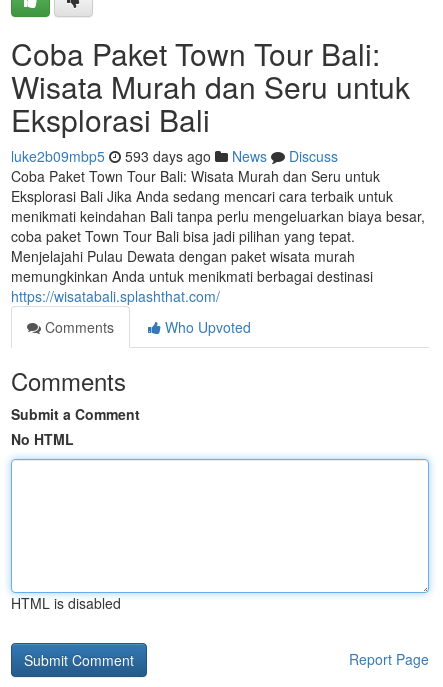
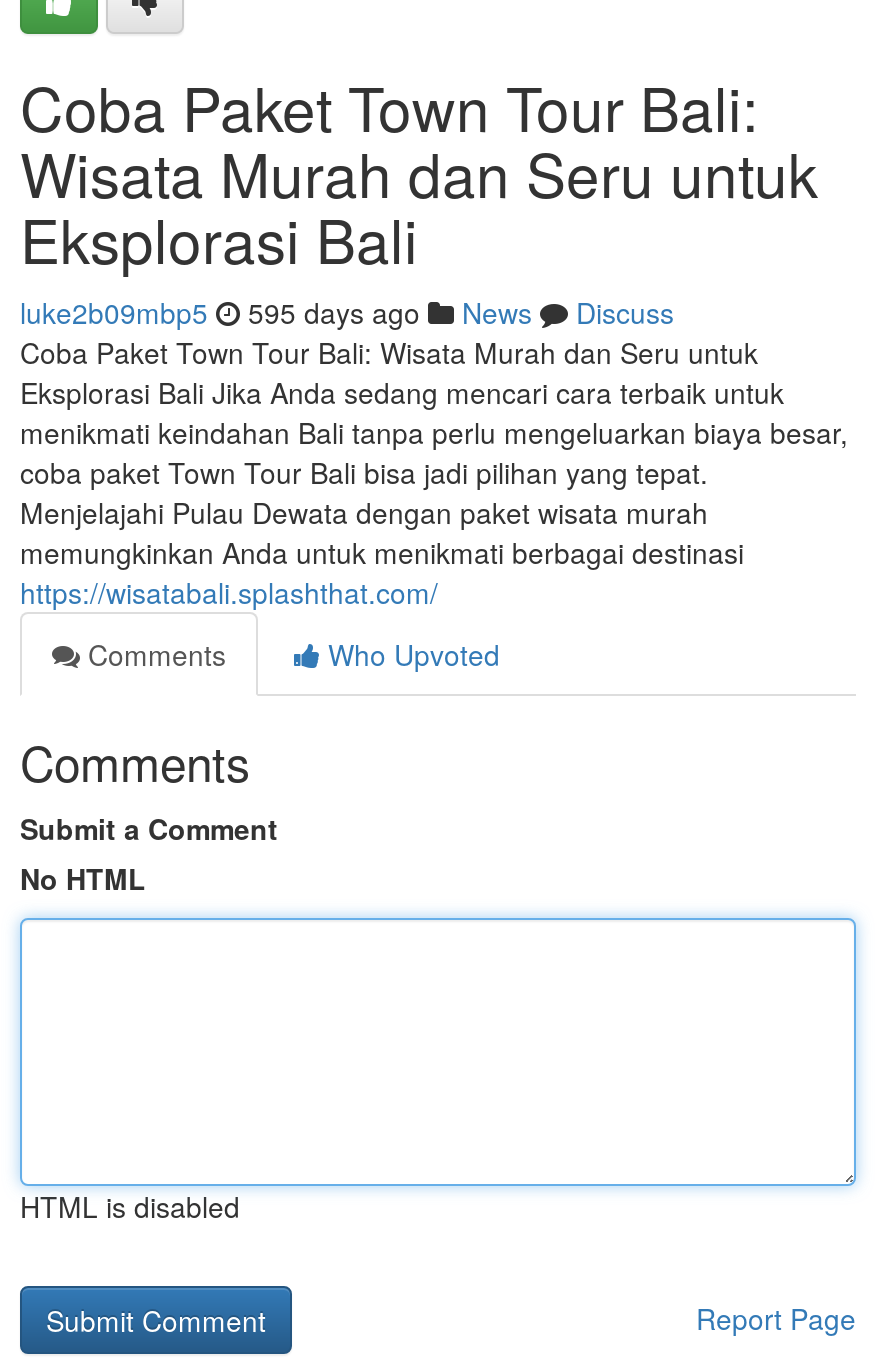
- luke2b09mbp5 593 days ago News Discuss
+ luke2b09mbp5 595 days ago News Discuss
